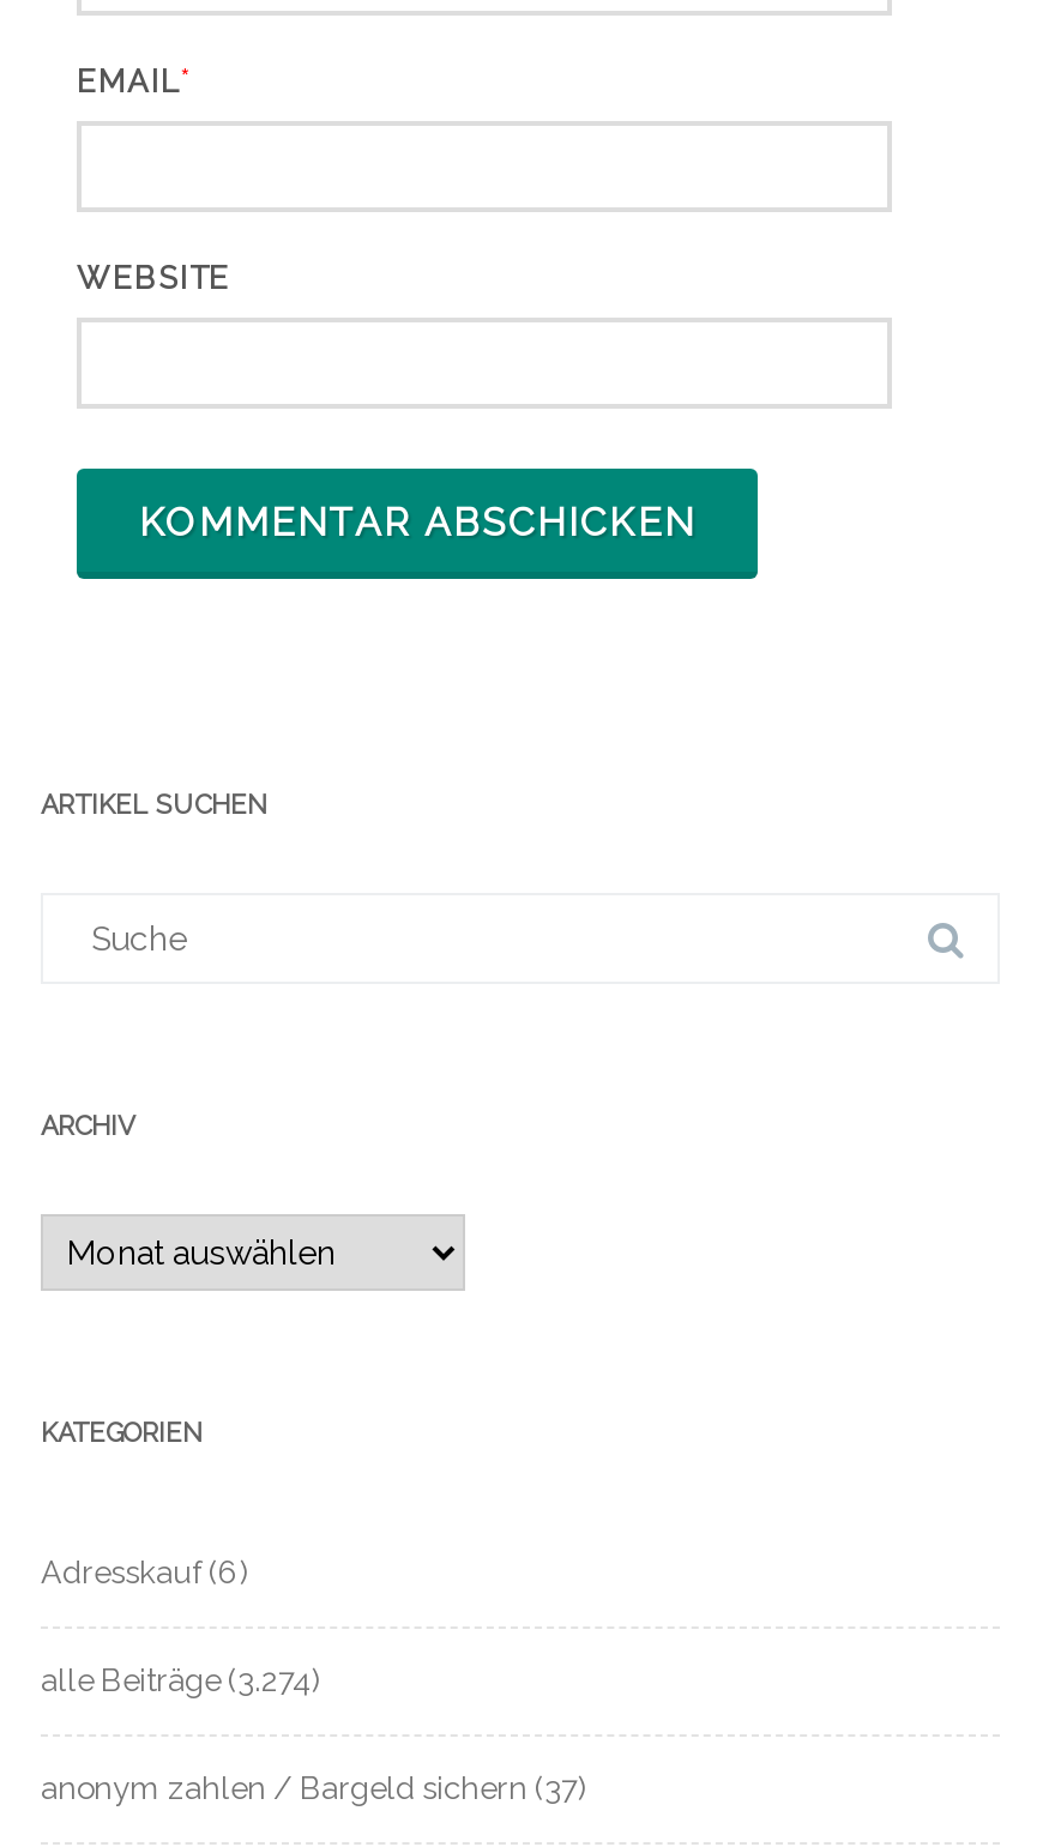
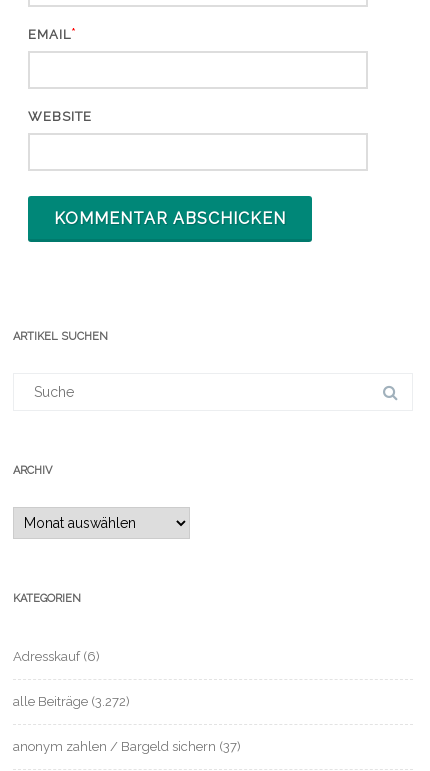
- alle Beiträge (3.274)
+ alle Beiträge (3.272)
